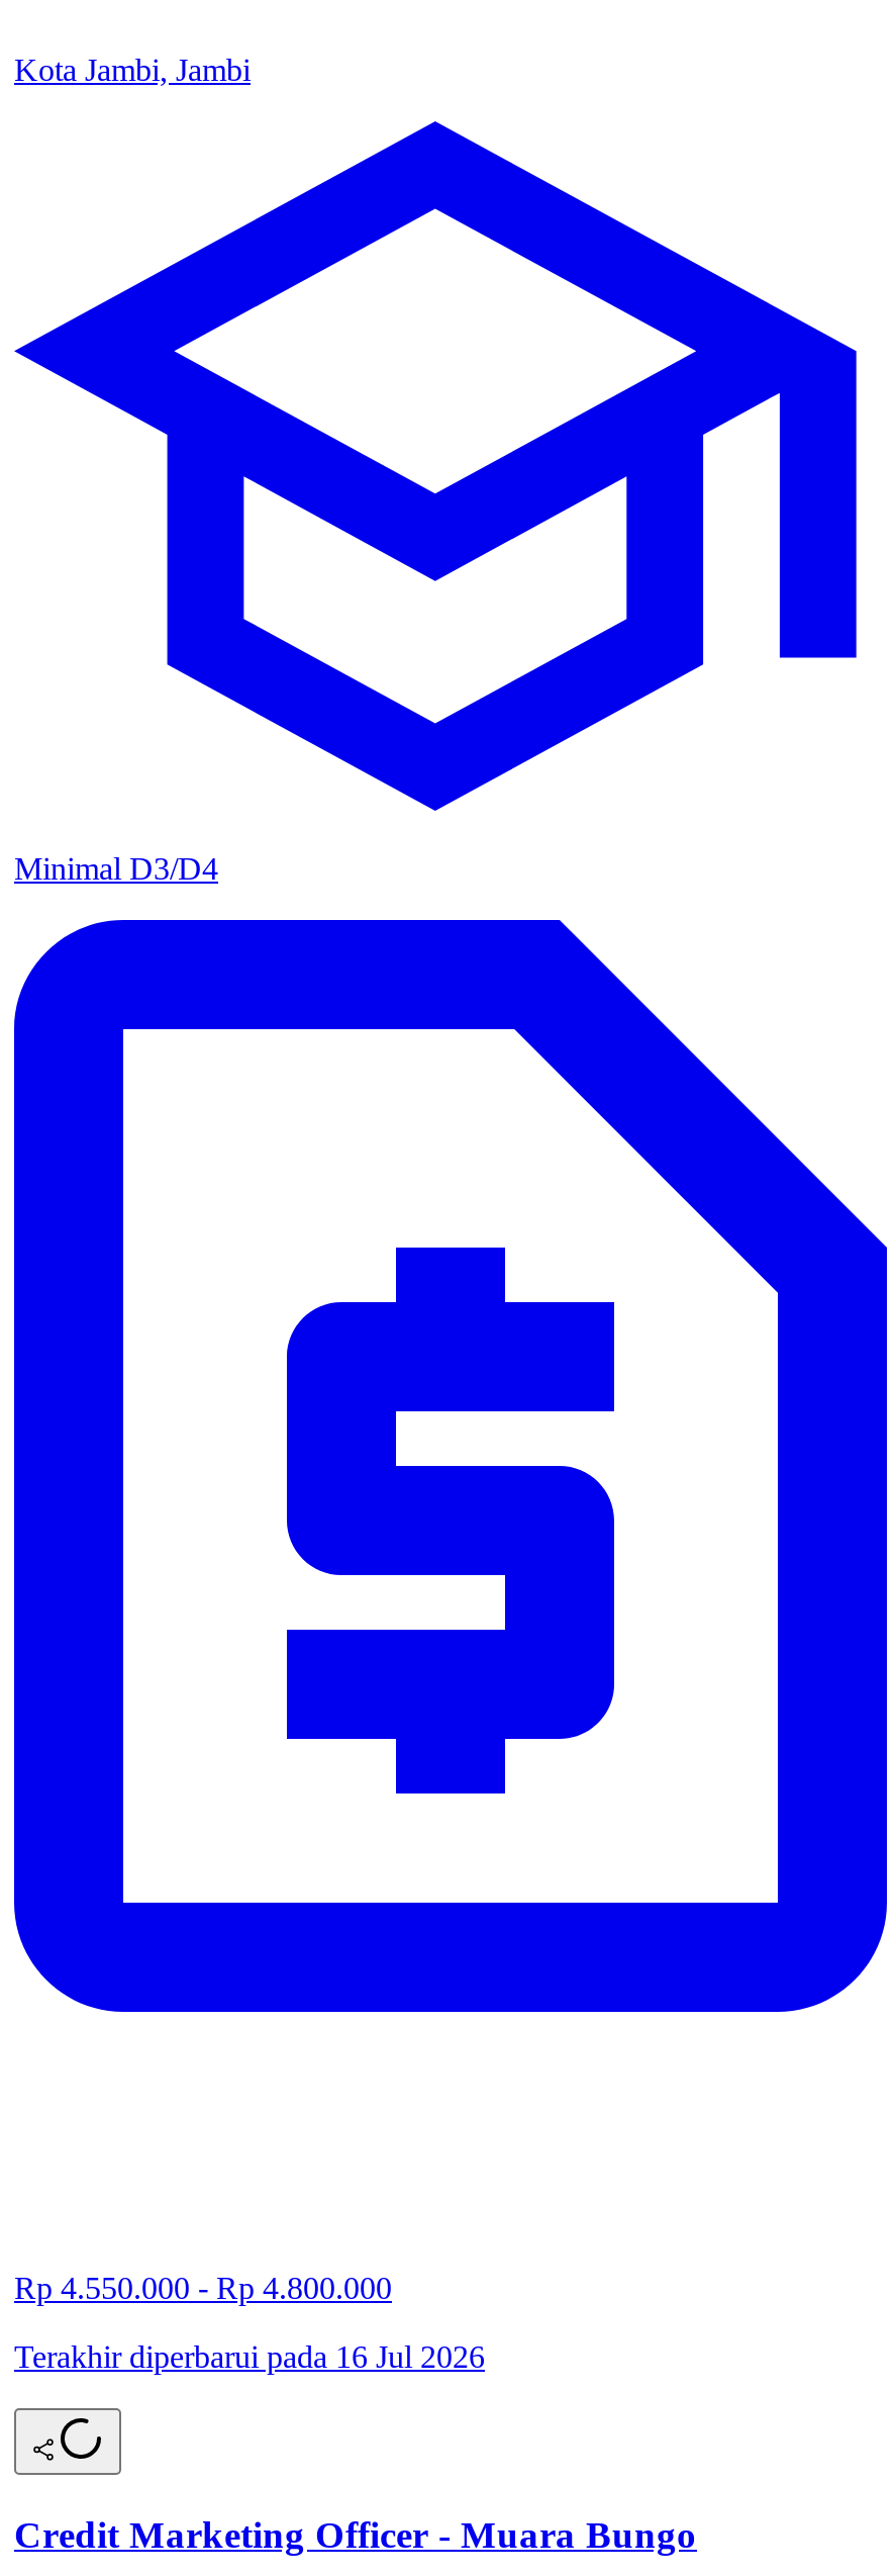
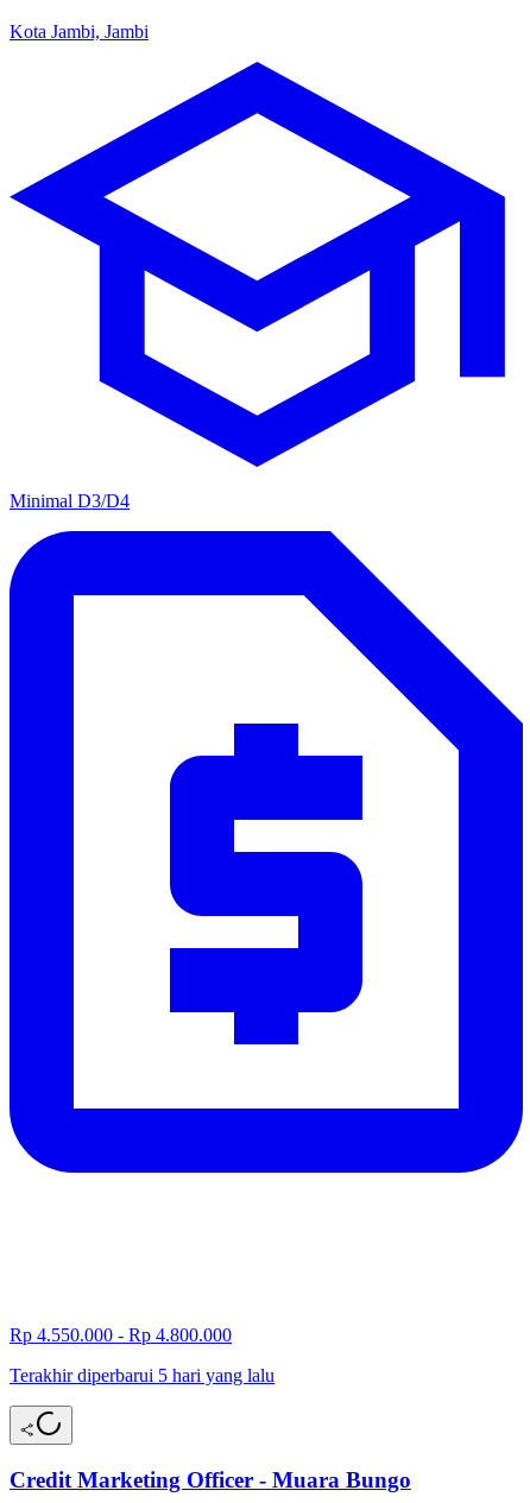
- Terakhir diperbarui pada 16 Jul 2026
+ Terakhir diperbarui 5 hari yang lalu
